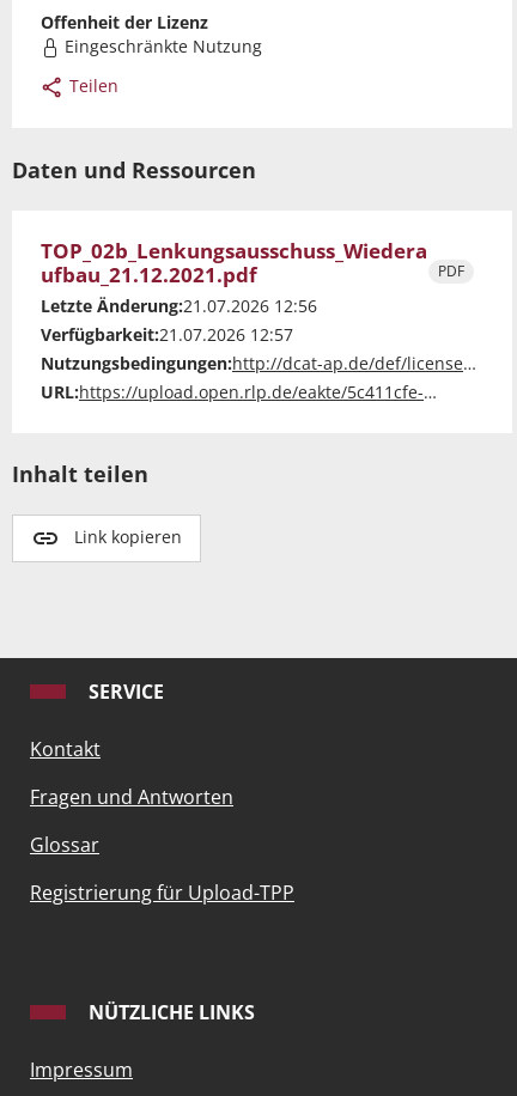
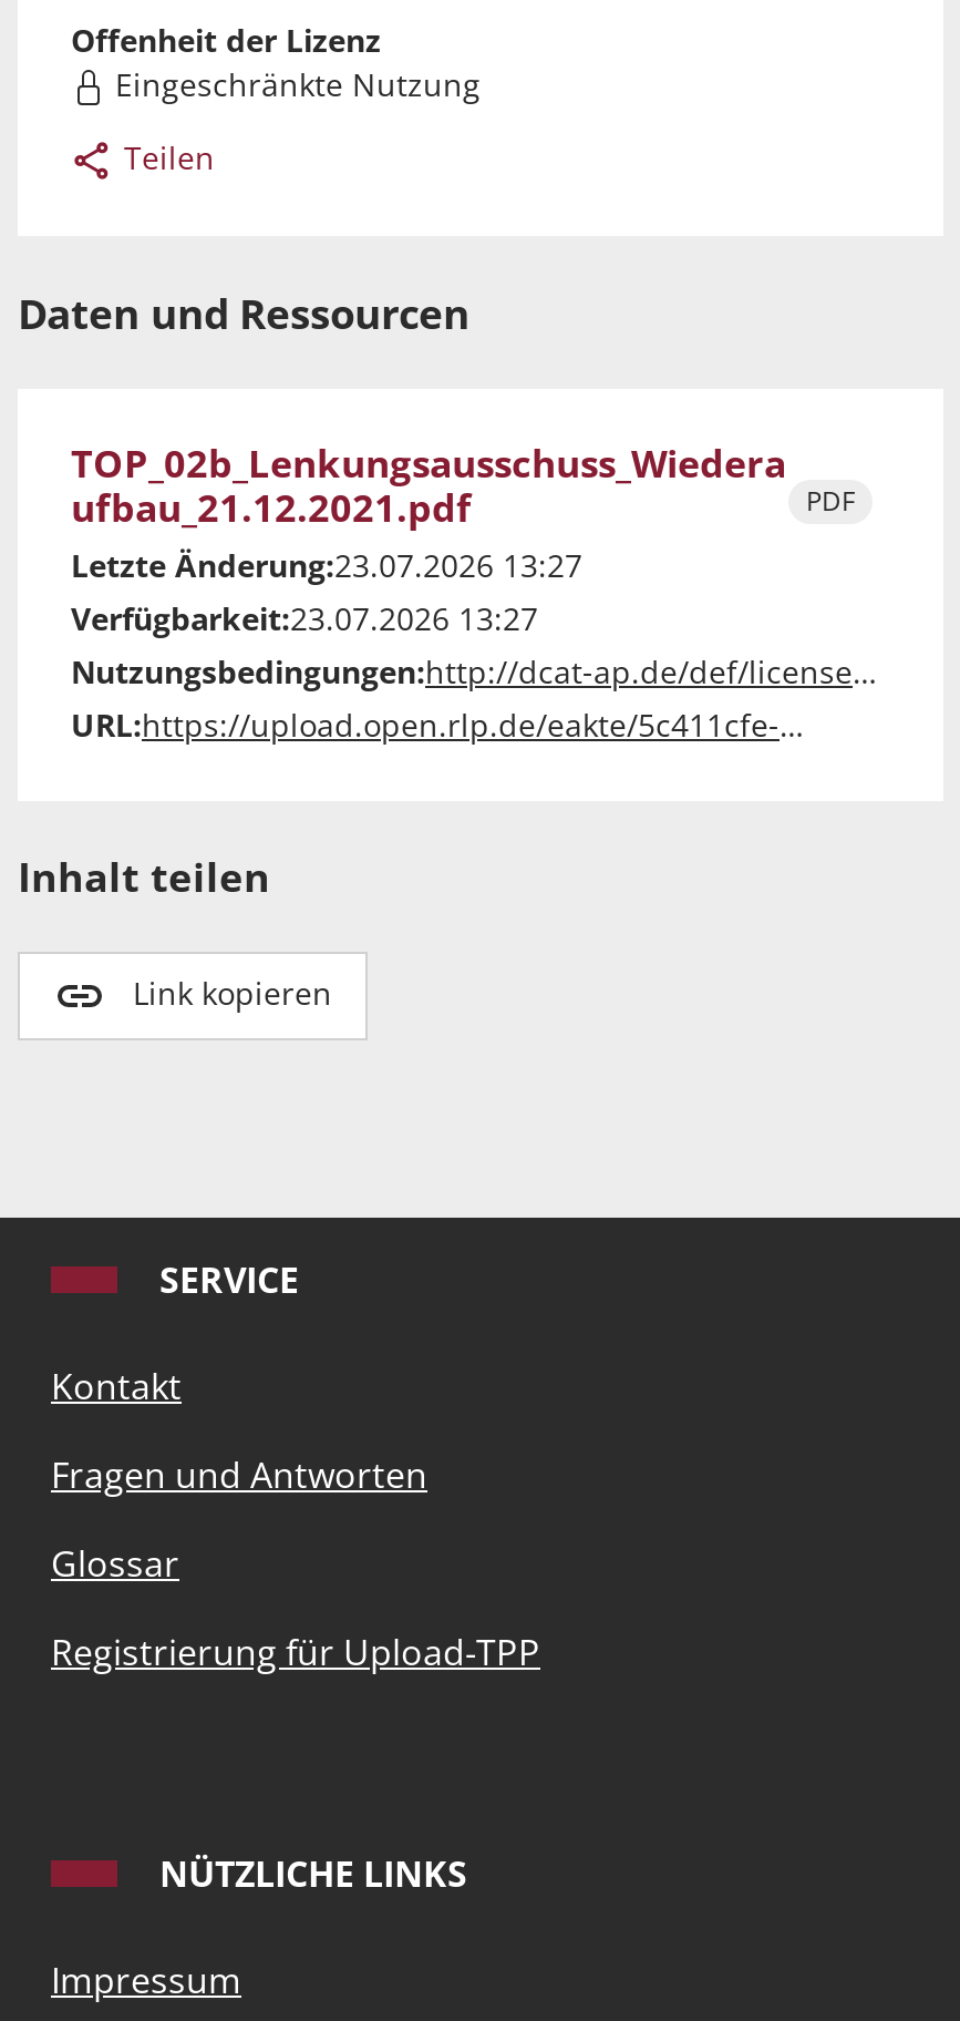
- Letzte Änderung:21.07.2026 12:56
+ Letzte Änderung:23.07.2026 13:27

- Verfügbarkeit:21.07.2026 12:57
+ Verfügbarkeit:23.07.2026 13:27
